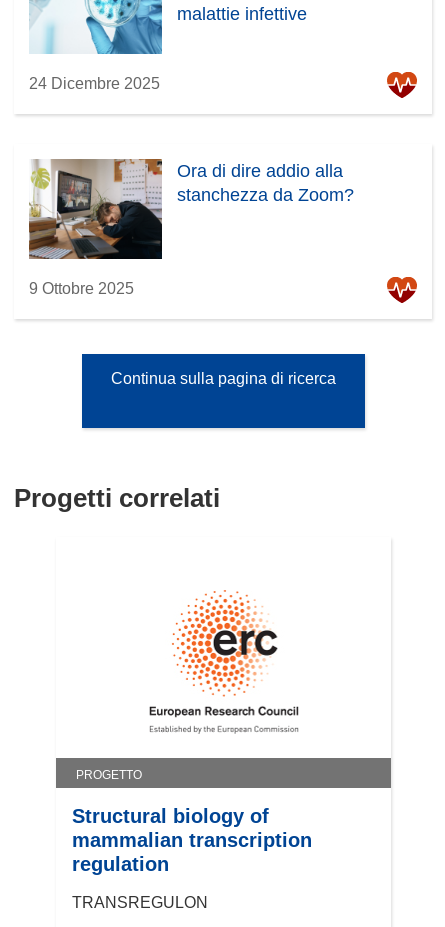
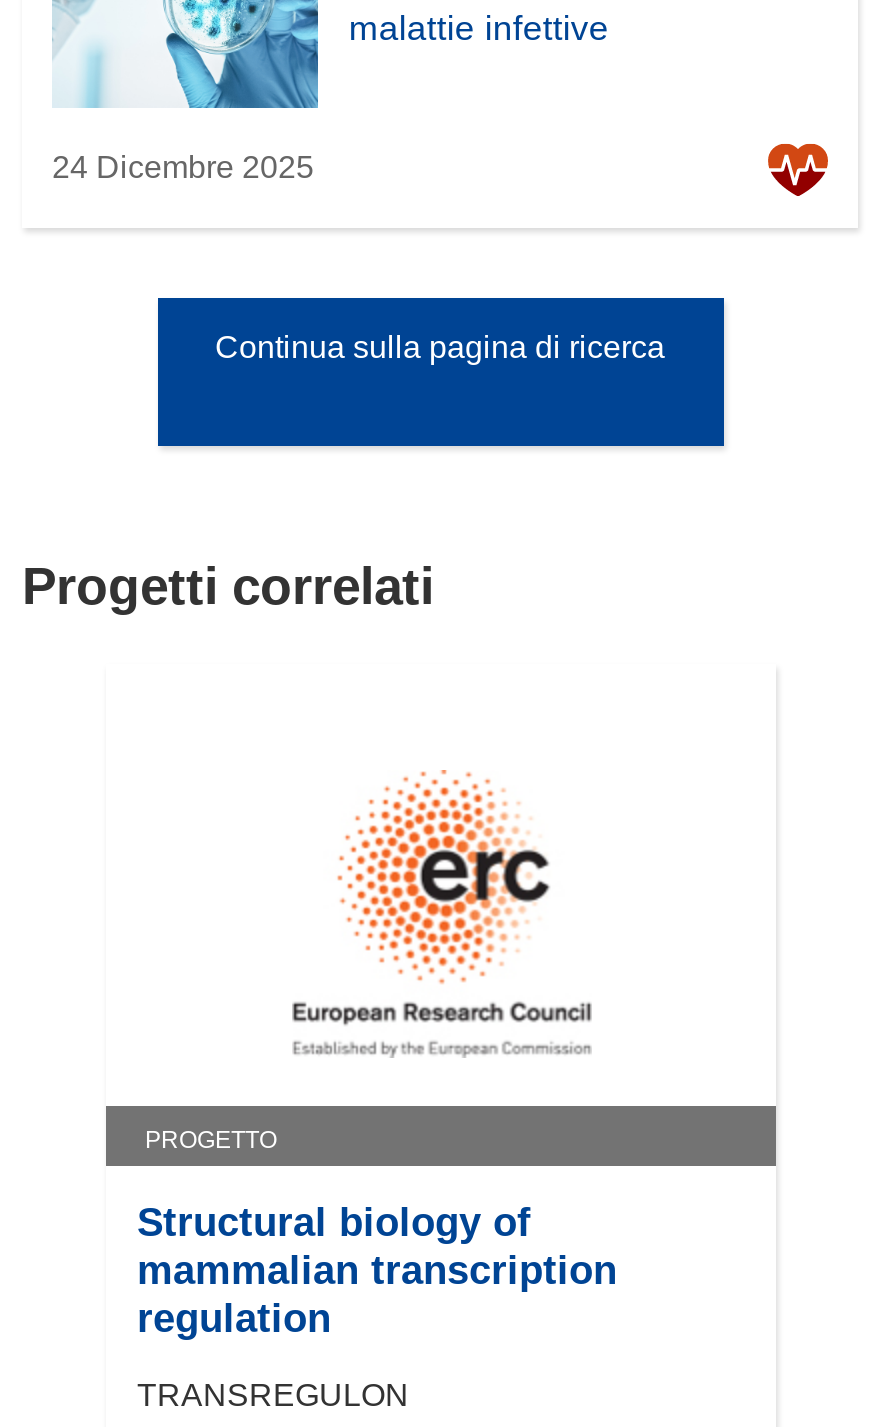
- [image]
- Ora di dire addio alla
- stanchezza da Zoom?

- 9 Ottobre 2025
